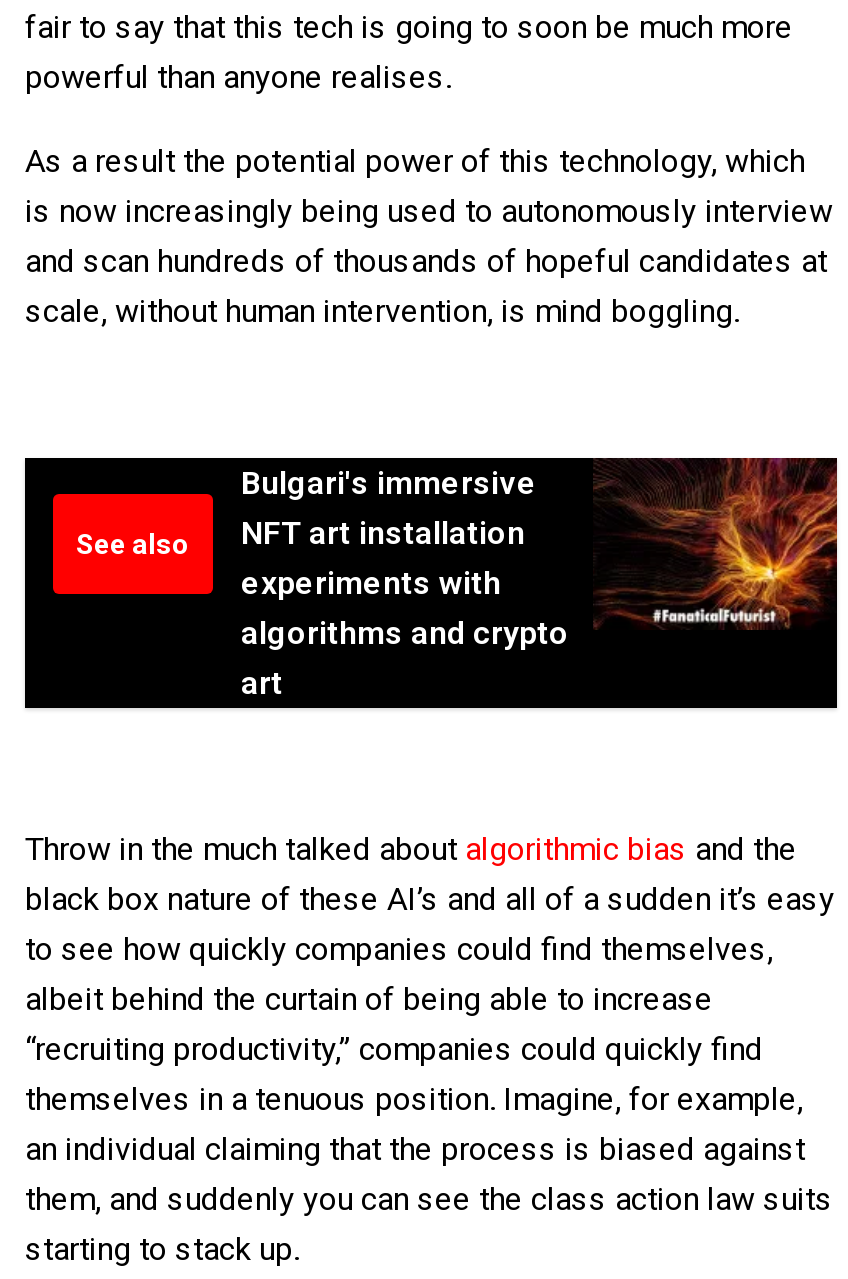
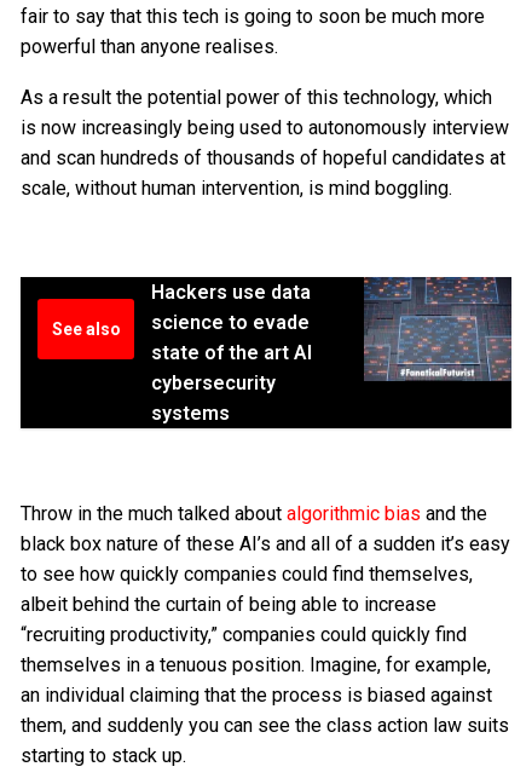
- Bulgari's immersive
- NFT art installation
- experiments with
- algorithms and crypto
- art
+ Hackers use data
+ science to evade
+ state of the art AI
+ cybersecurity
+ systems

- [image]
+ [image]
